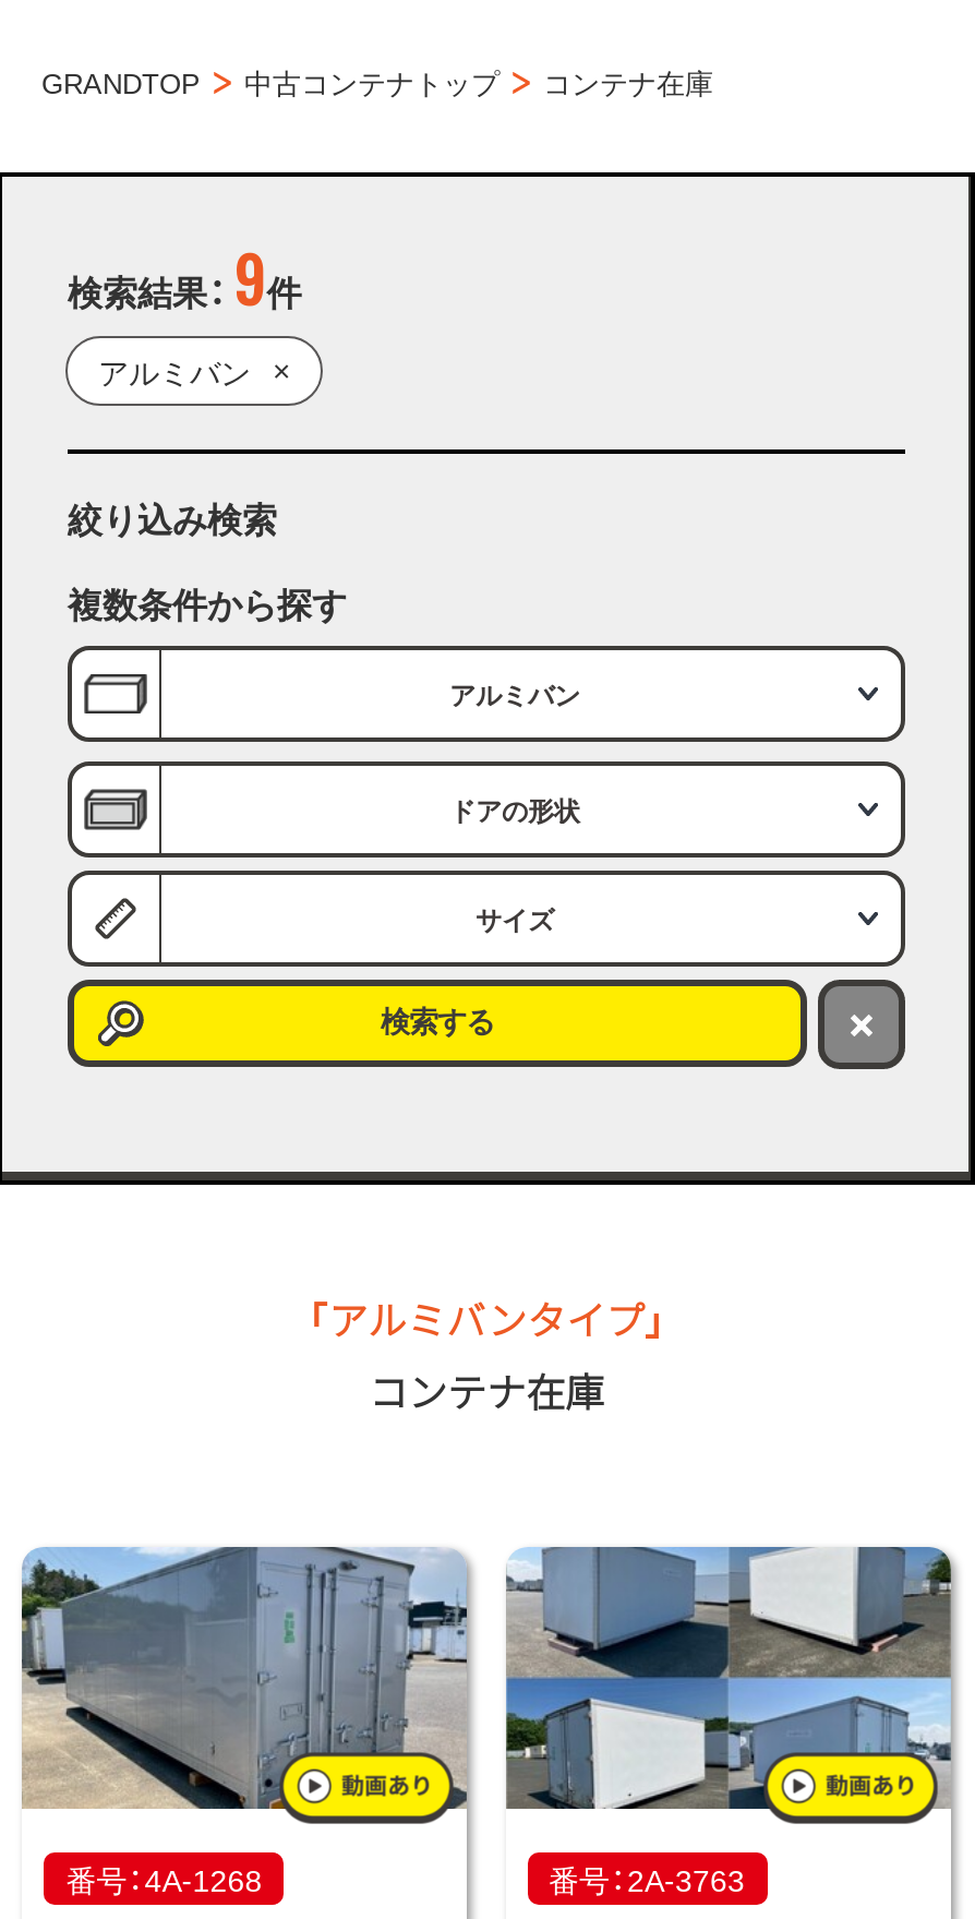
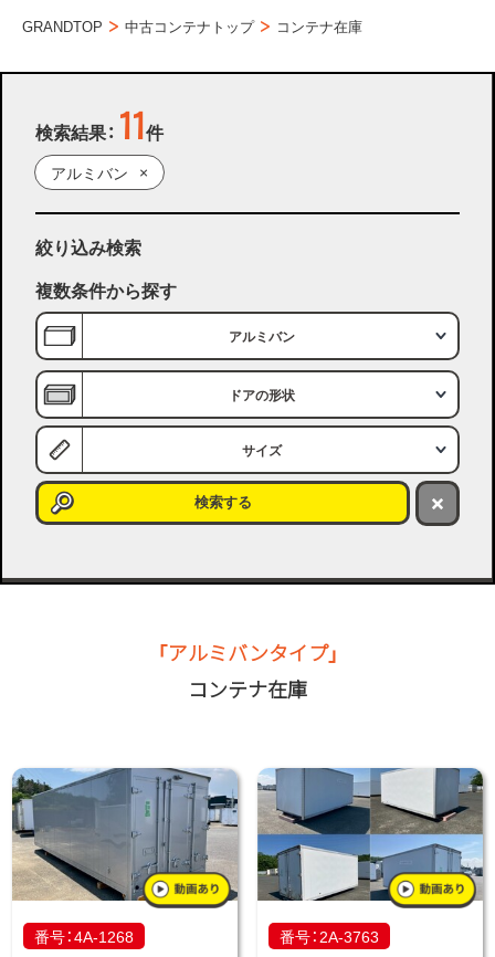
- 検索結果： 9件
+ 検索結果： 11件
